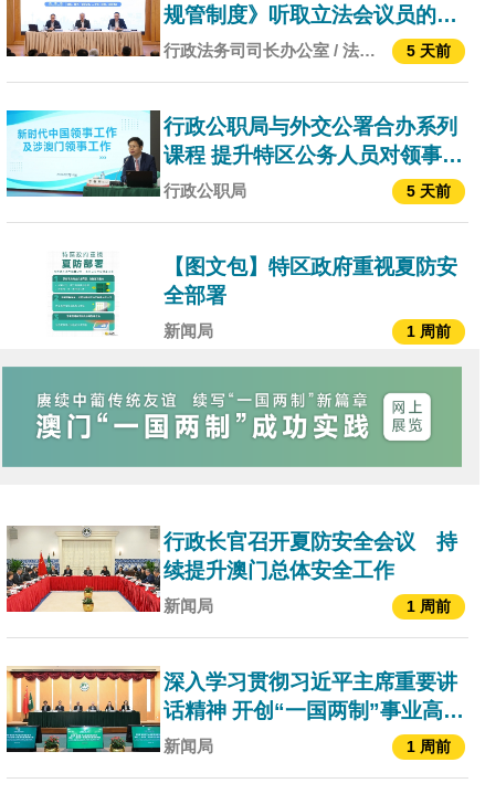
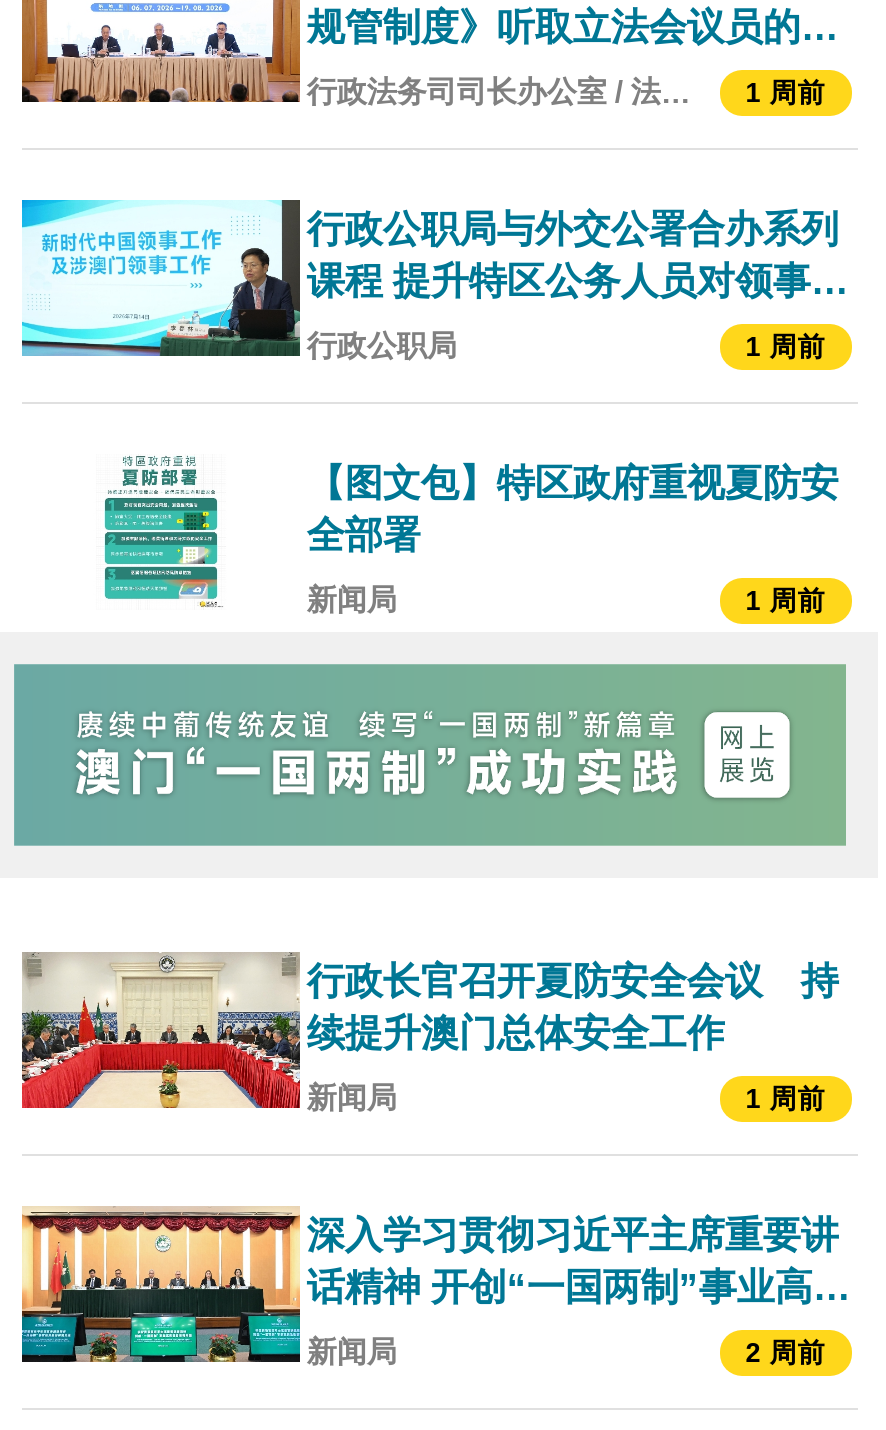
- 5 天前
+ 1 周前

- 5 天前
+ 1 周前

- 1 周前
+ 2 周前
